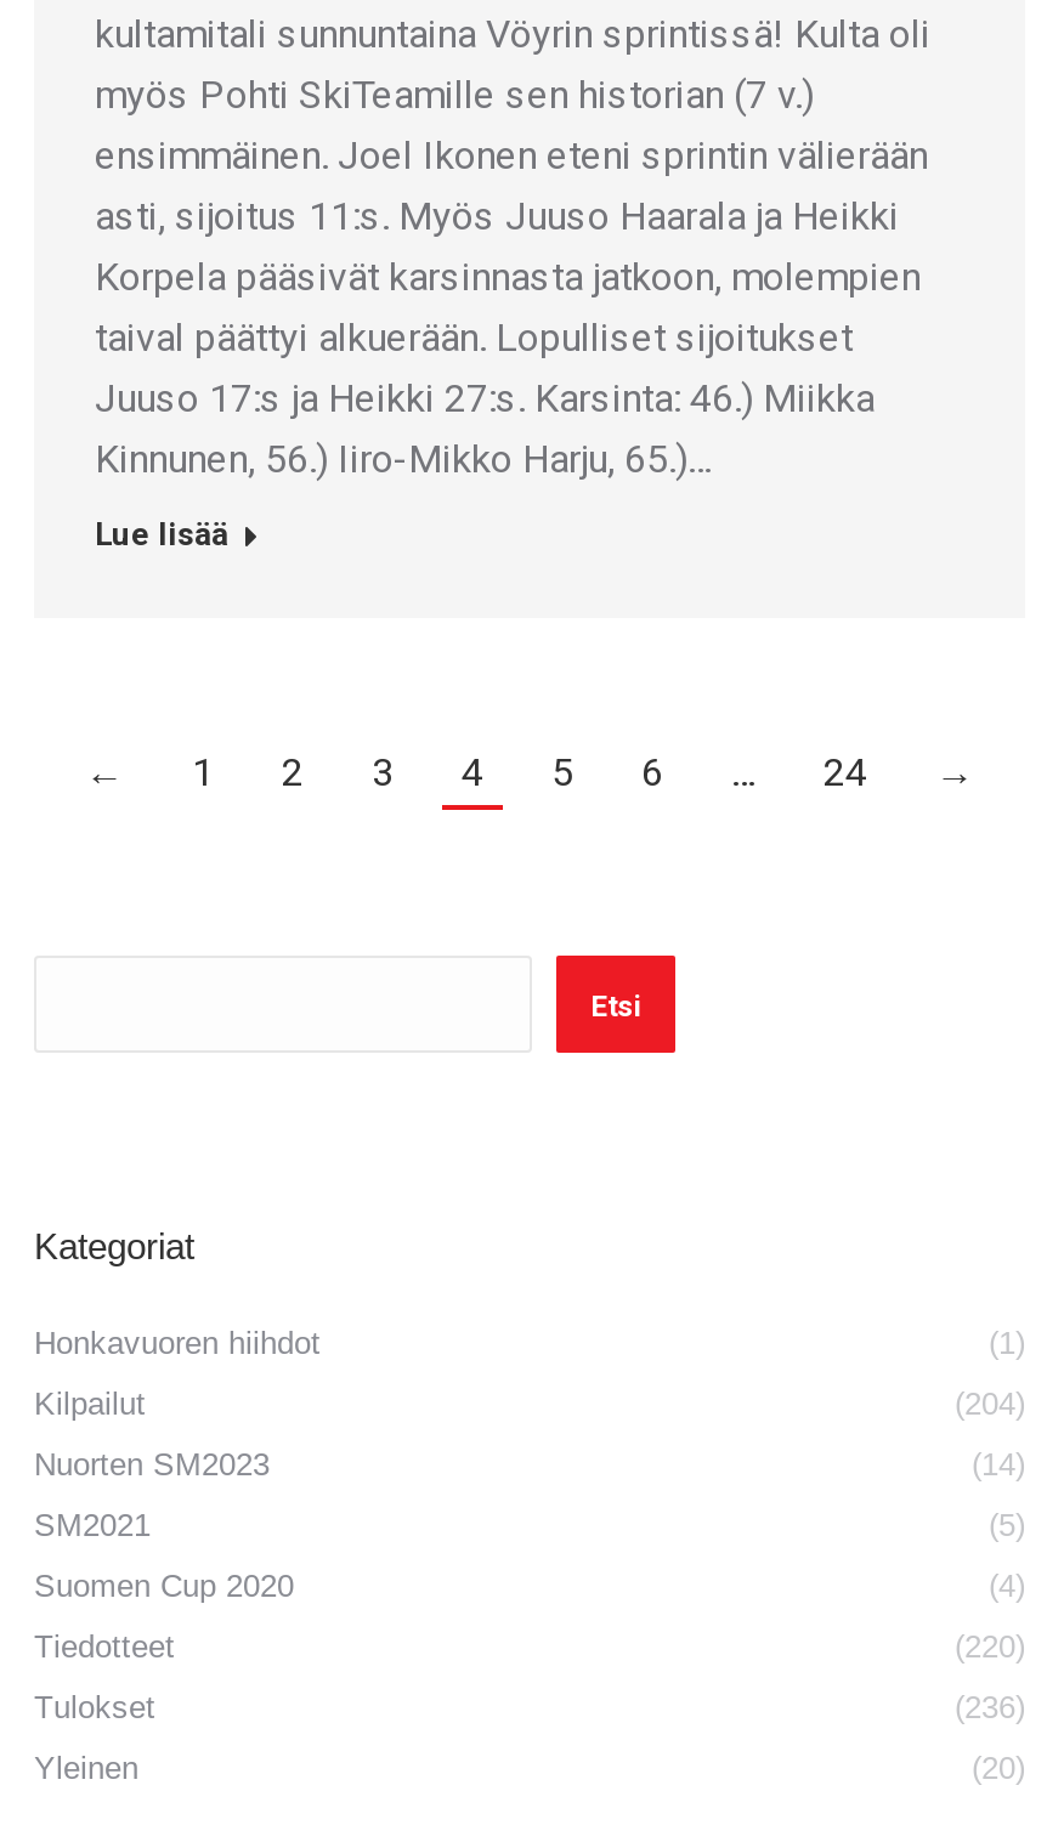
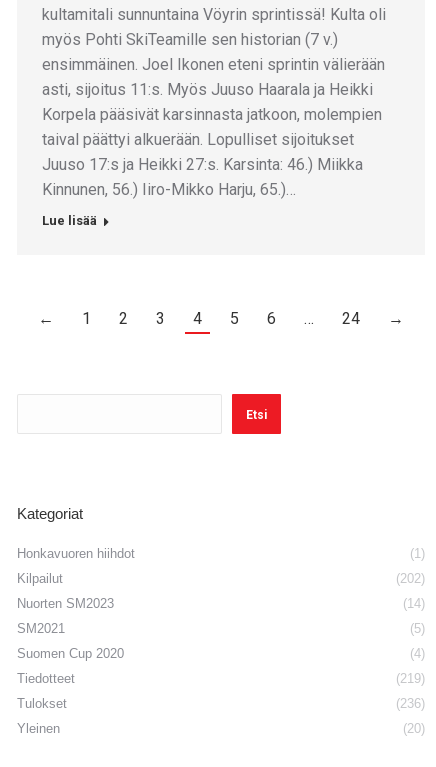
- (204)
+ (202)

- (220)
+ (219)
